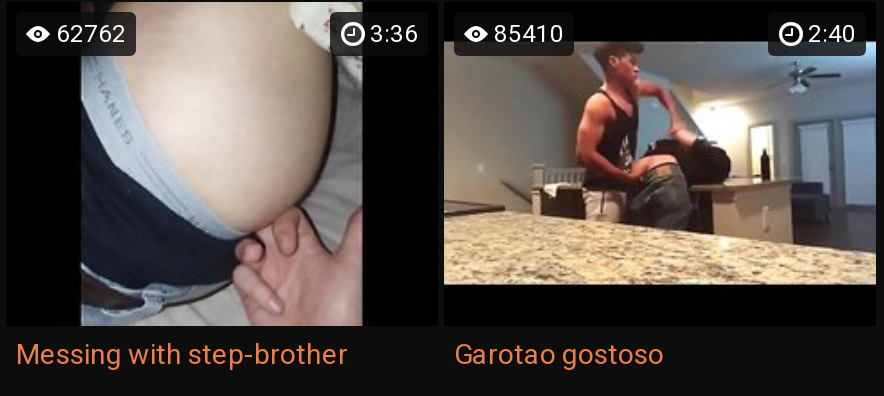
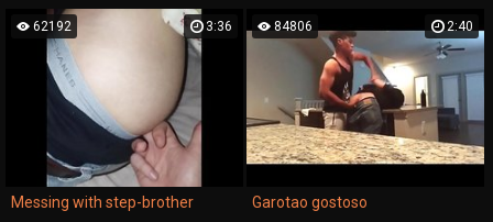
- 62762
+ 62192

- 85410
+ 84806
